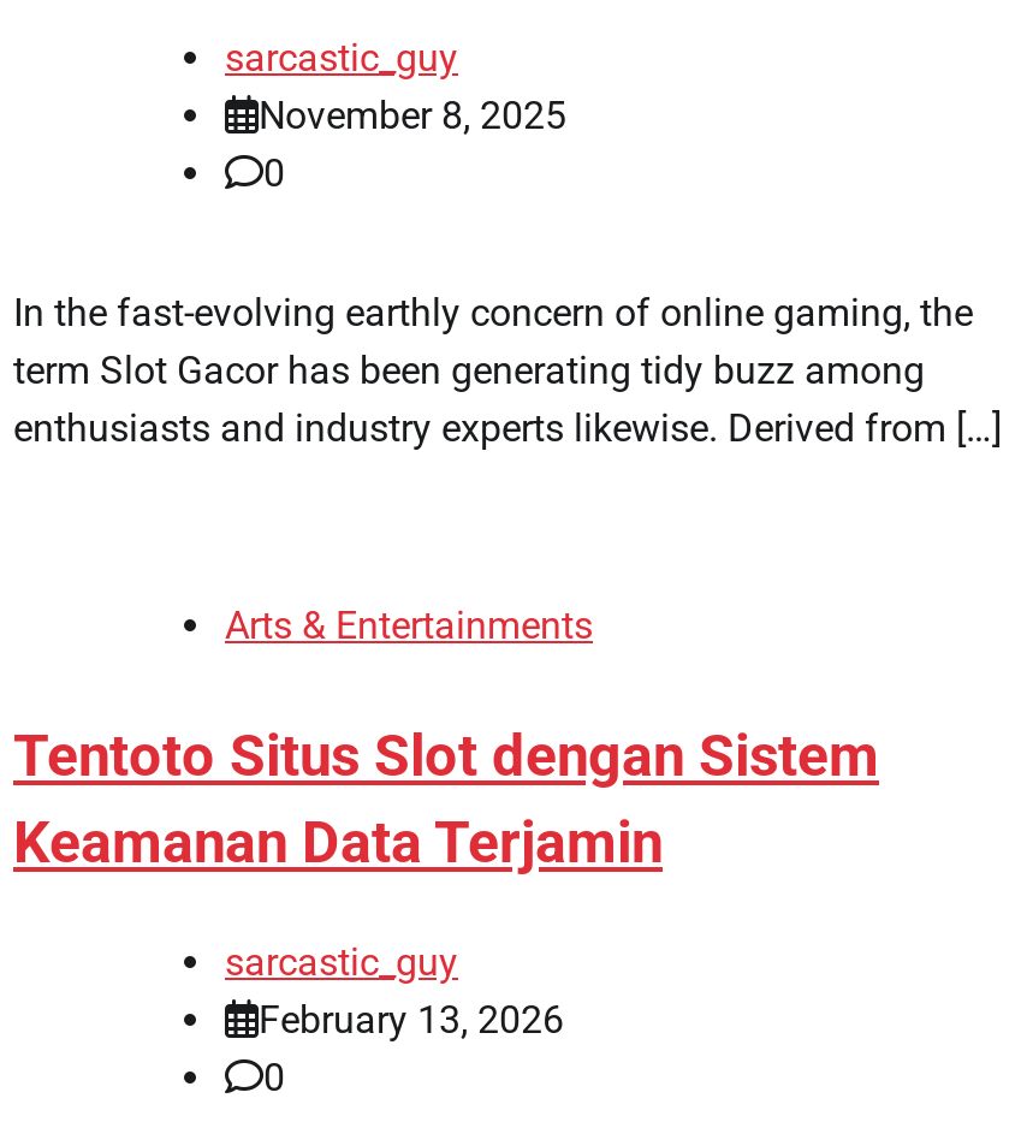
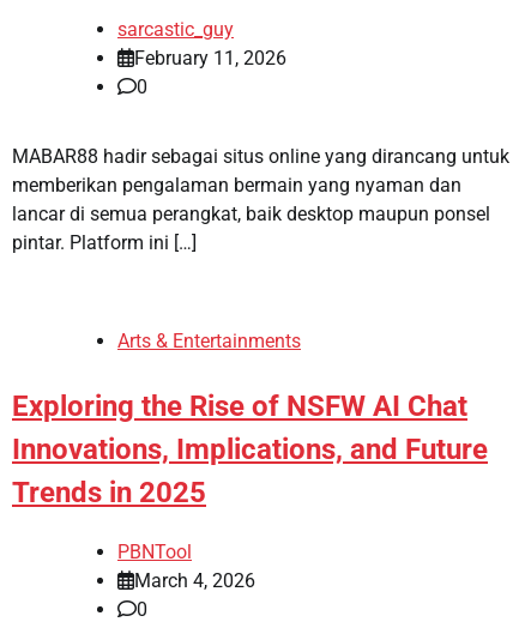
- November 8, 2025
+ February 11, 2026

- In the fast-evolving earthly concern of online gaming, the
- term Slot Gacor has been generating tidy buzz among
- enthusiasts and industry experts likewise. Derived from […]
+ MABAR88 hadir sebagai situs online yang dirancang untuk
+ memberikan pengalaman bermain yang nyaman dan
+ lancar di semua perangkat, baik desktop maupun ponsel
+ pintar. Platform ini […]

- Tentoto Situs Slot dengan Sistem
- Keamanan Data Terjamin
+ Exploring the Rise of NSFW AI Chat
+ Innovations, Implications, and Future
+ Trends in 2025

- sarcastic_guy
- February 13, 2026
+ PBNTool
+ March 4, 2026
